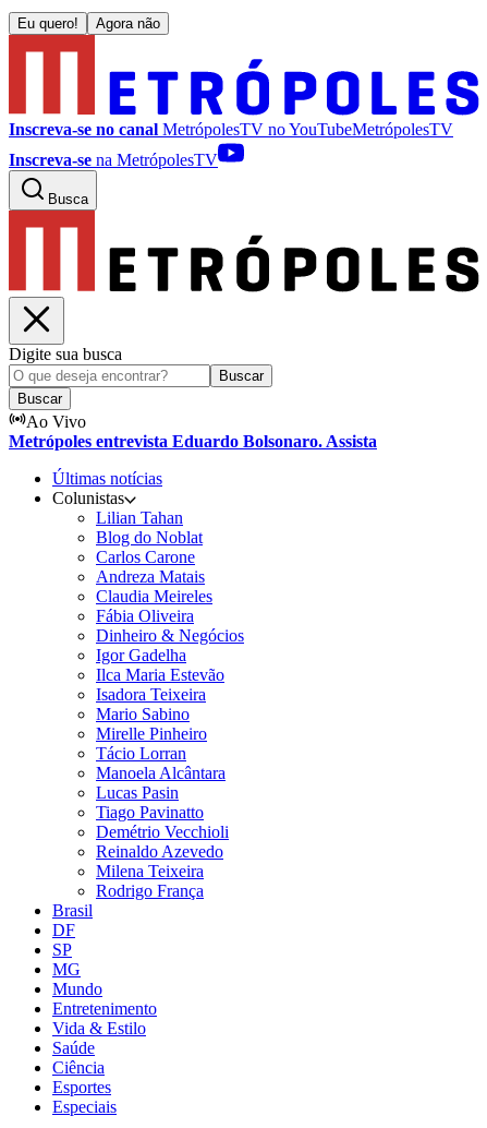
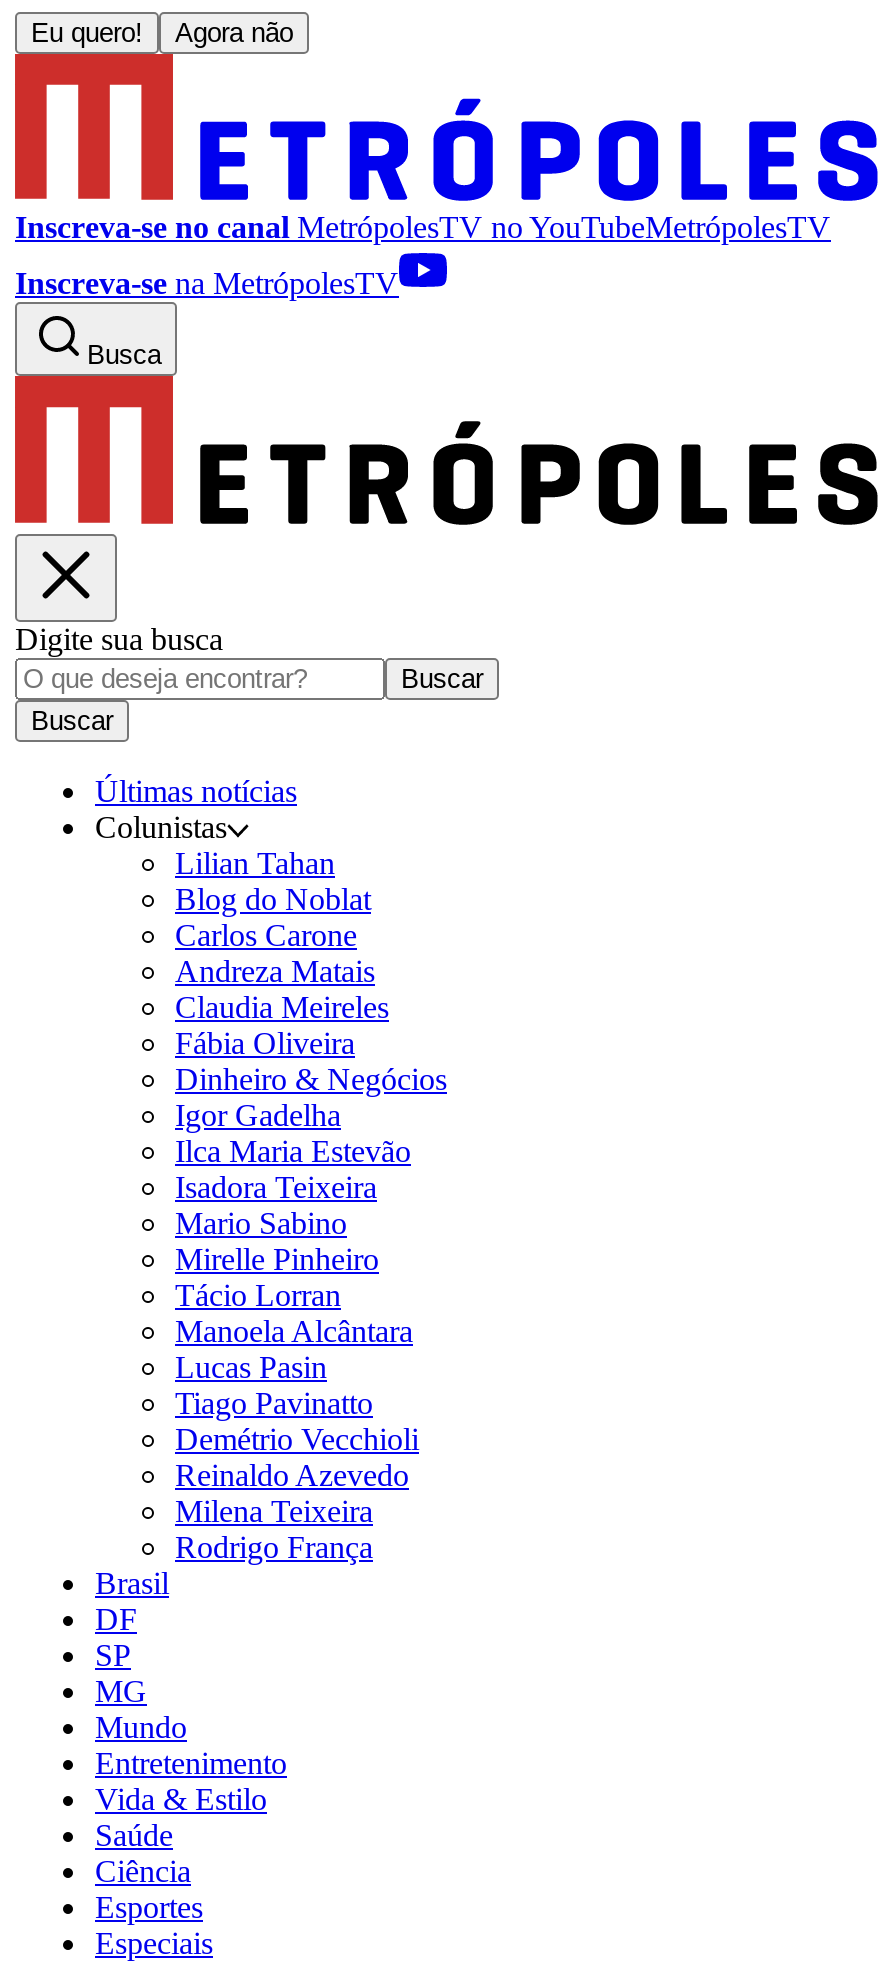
- Ao Vivo
- Metrópoles entrevista Eduardo Bolsonaro. Assista
